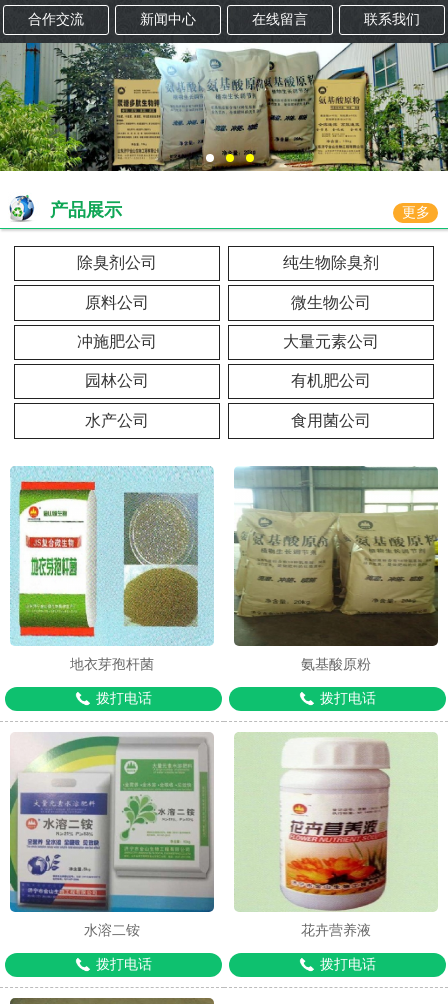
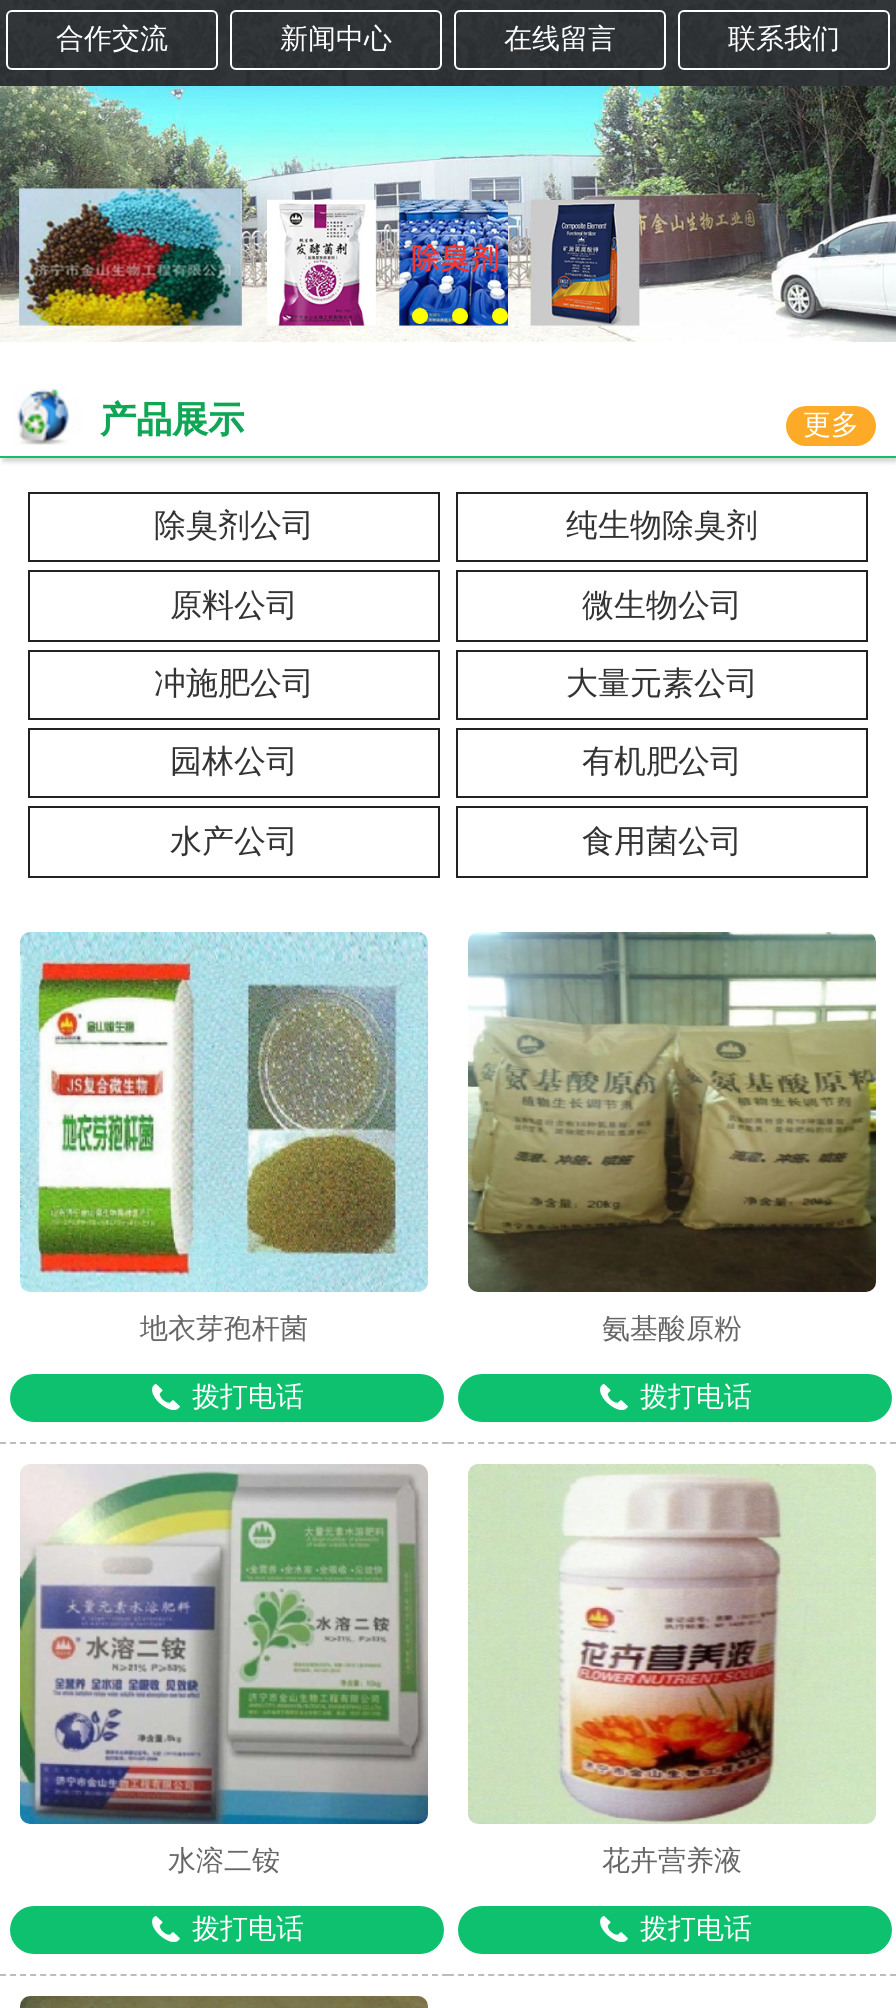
- [image]
+ [image]
